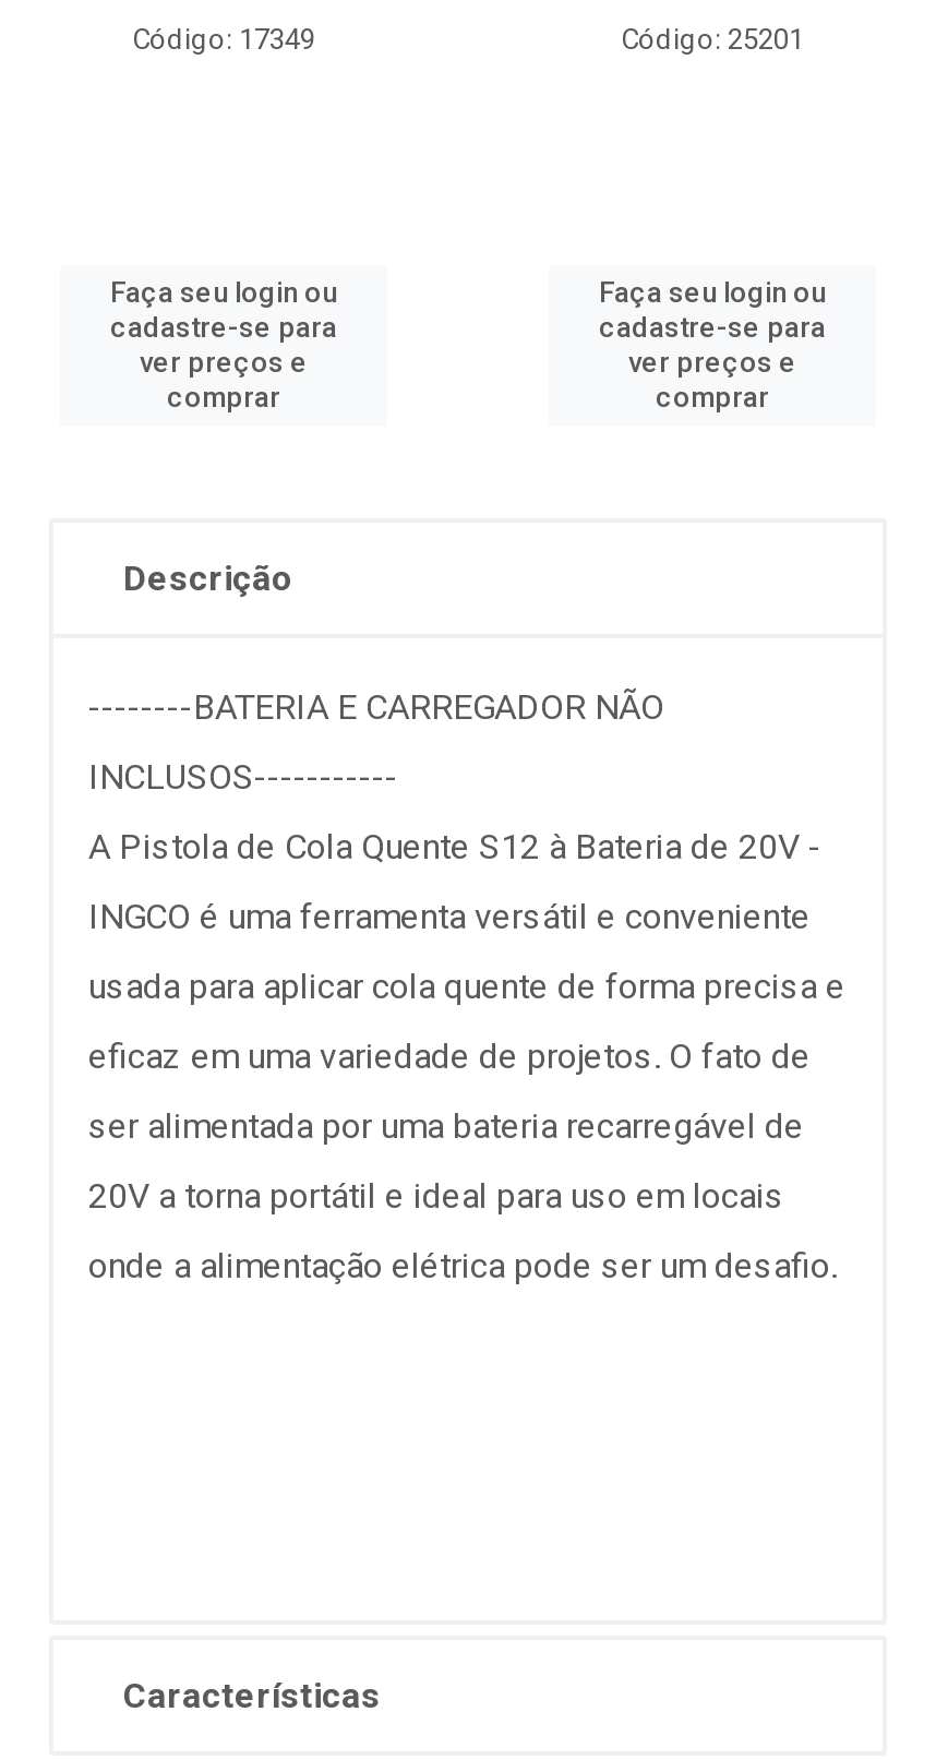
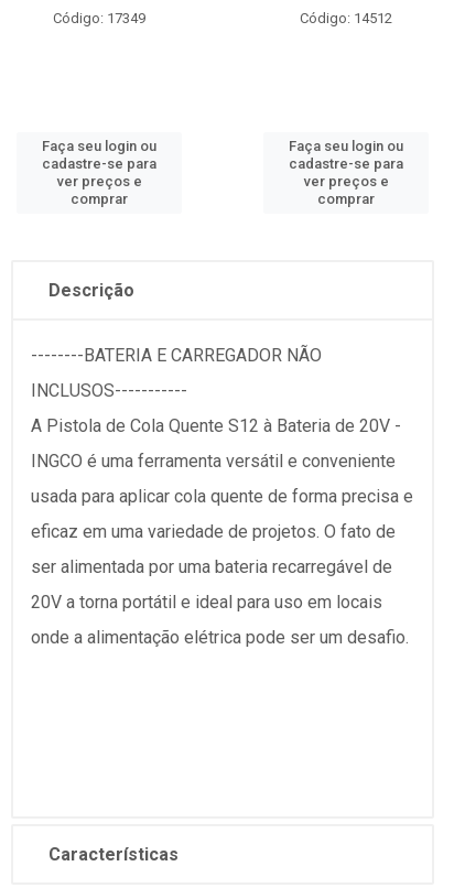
- Código: 25201
+ Código: 14512
